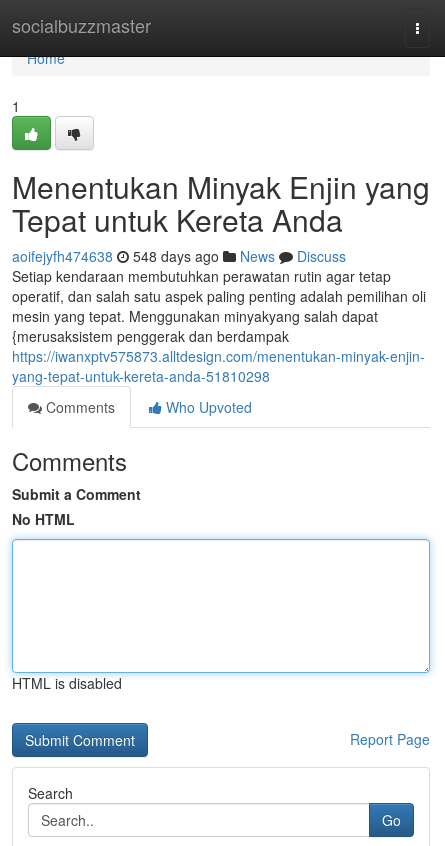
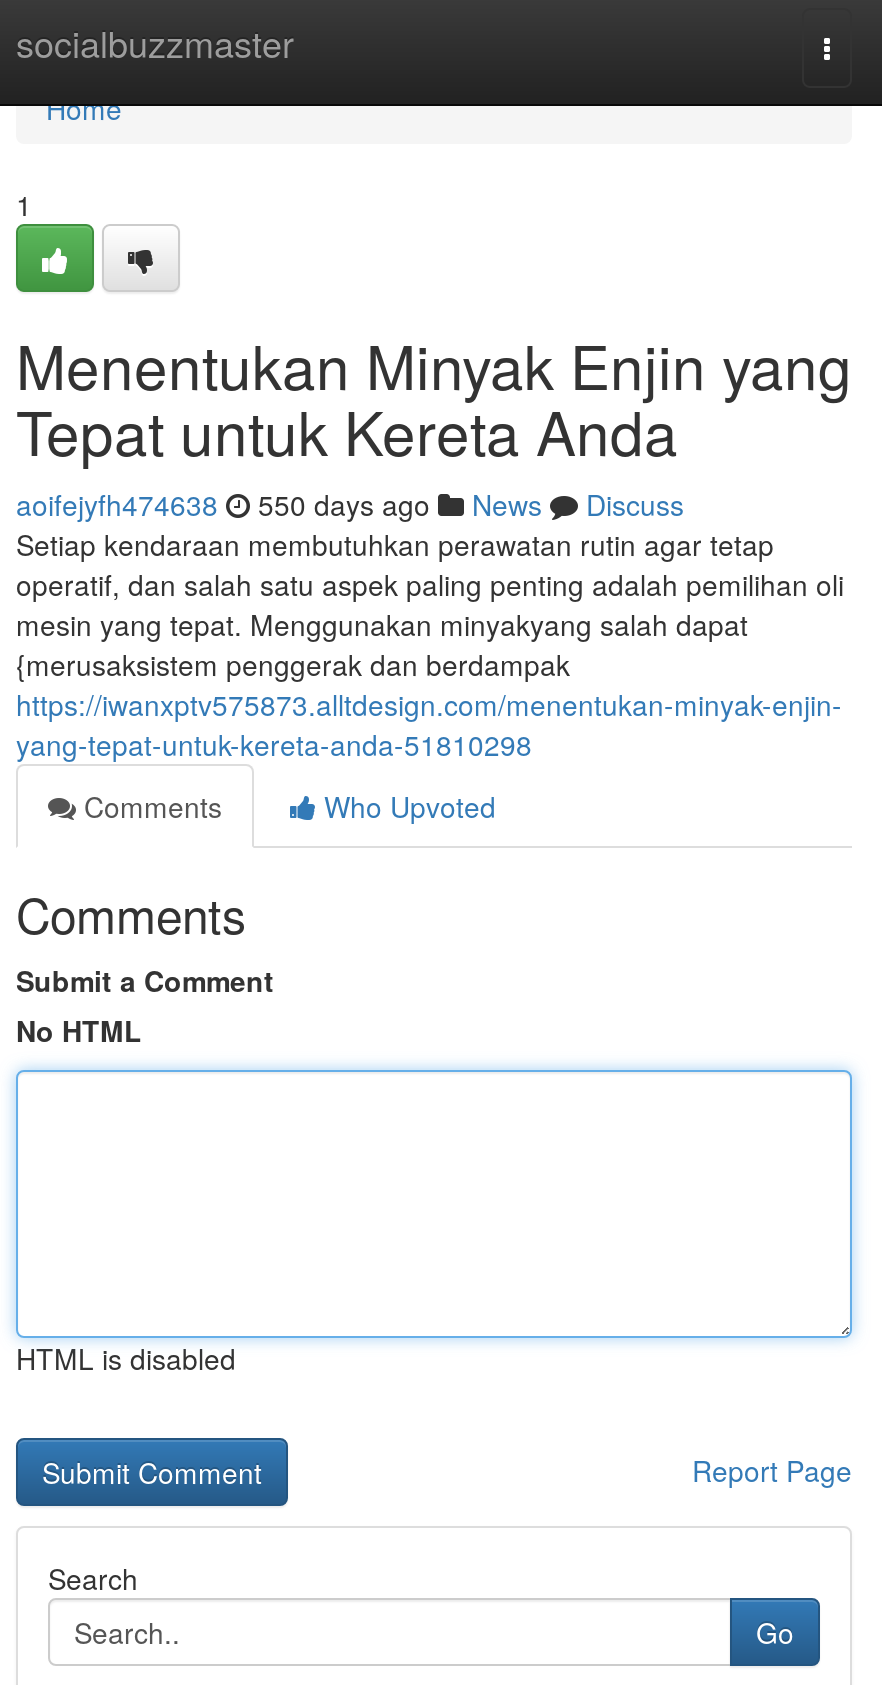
- aoifejyfh474638 548 days ago News Discuss
+ aoifejyfh474638 550 days ago News Discuss
